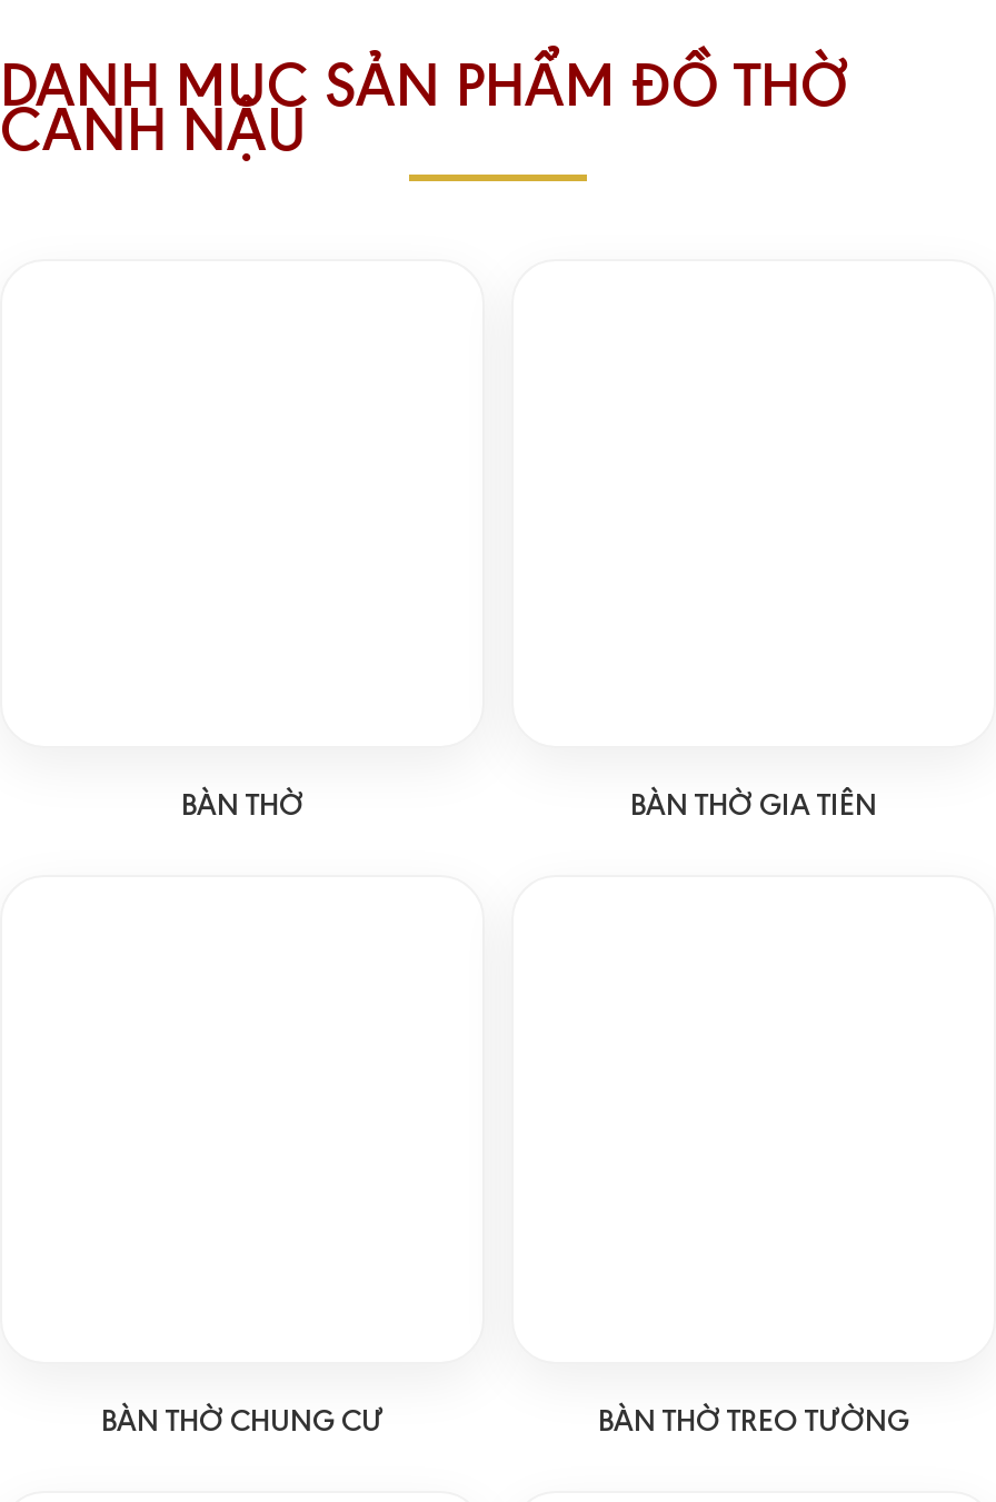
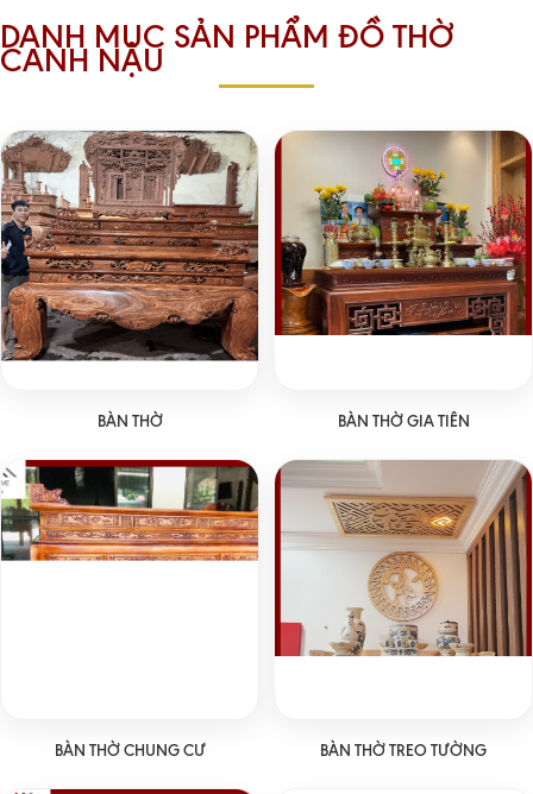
+ [image]

+ [image]

+ [image]

+ [image]
